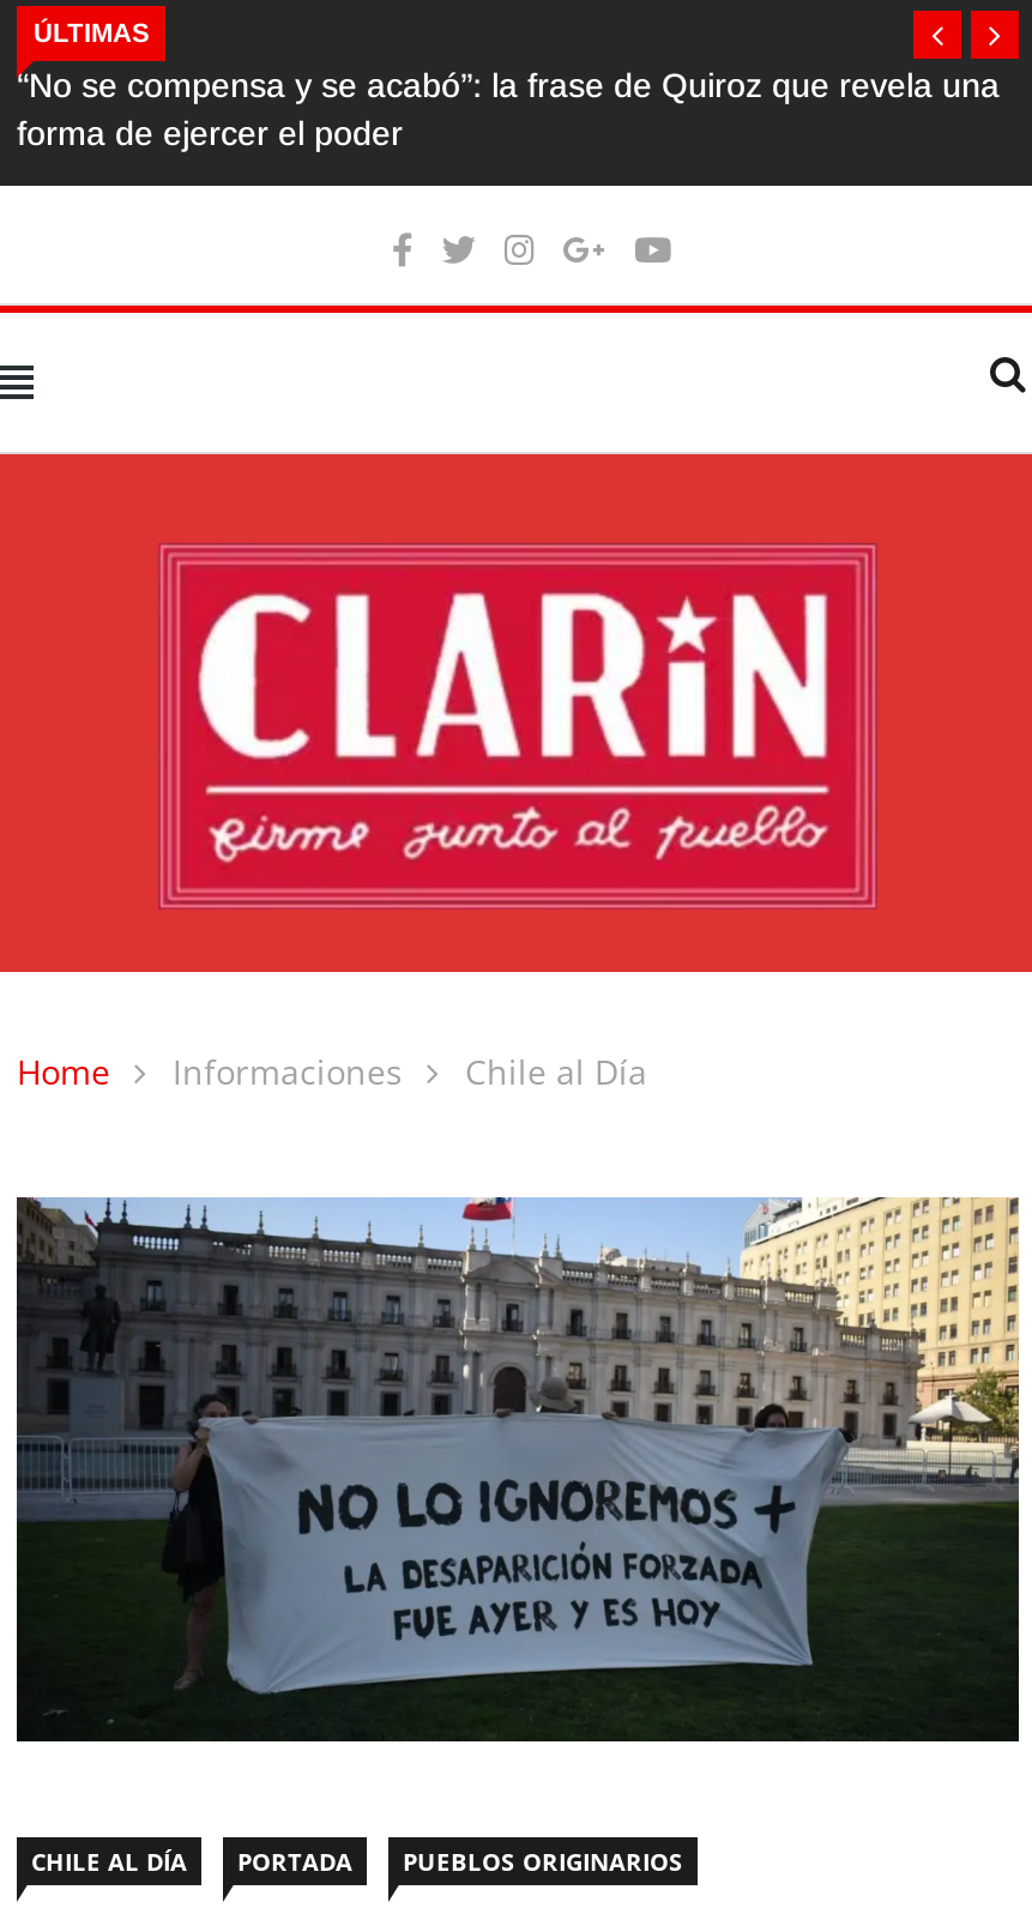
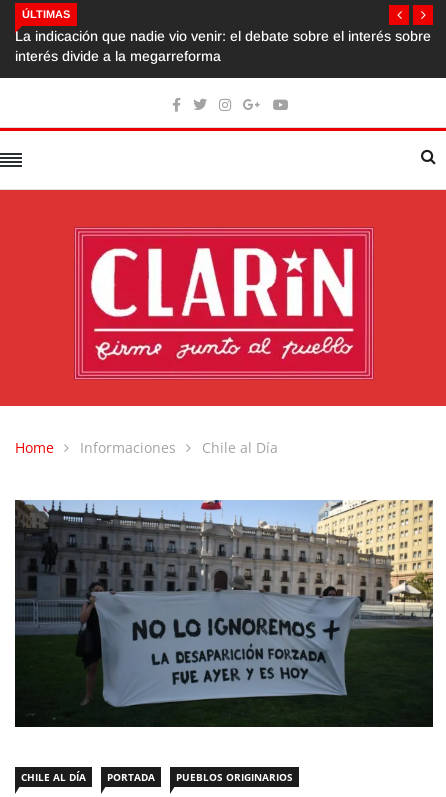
- “No se compensa y se acabó”: la frase de Quiroz que revela una
- forma de ejercer el poder
+ La indicación que nadie vio venir: el debate sobre el interés sobre
+ interés divide a la megarreforma
